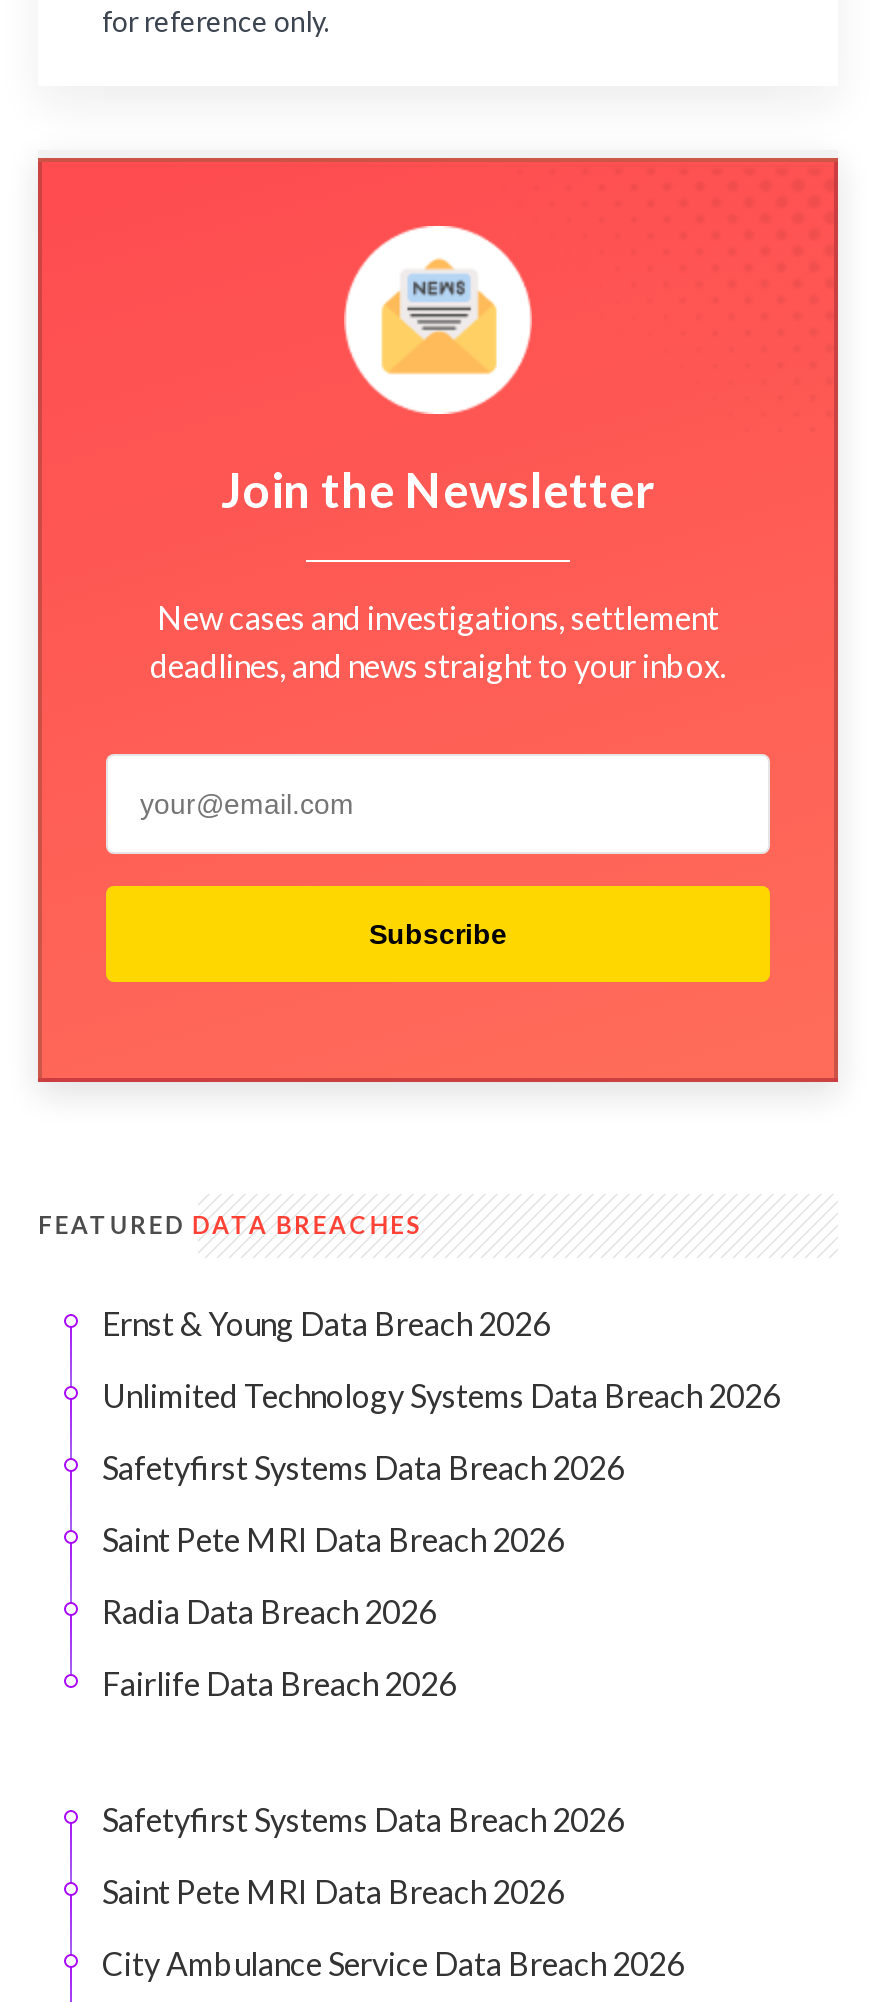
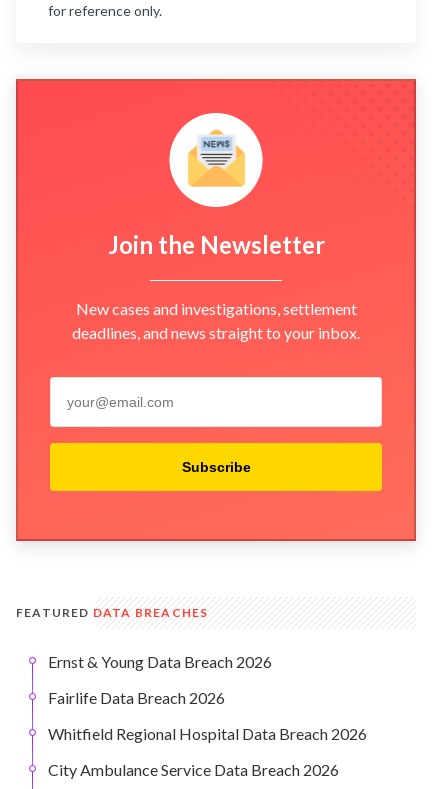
- Unlimited Technology Systems Data Breach 2026
- Safetyfirst Systems Data Breach 2026
- Saint Pete MRI Data Breach 2026
- Radia Data Breach 2026

- Safetyfirst Systems Data Breach 2026
- Saint Pete MRI Data Breach 2026
+ Whitfield Regional Hospital Data Breach 2026
